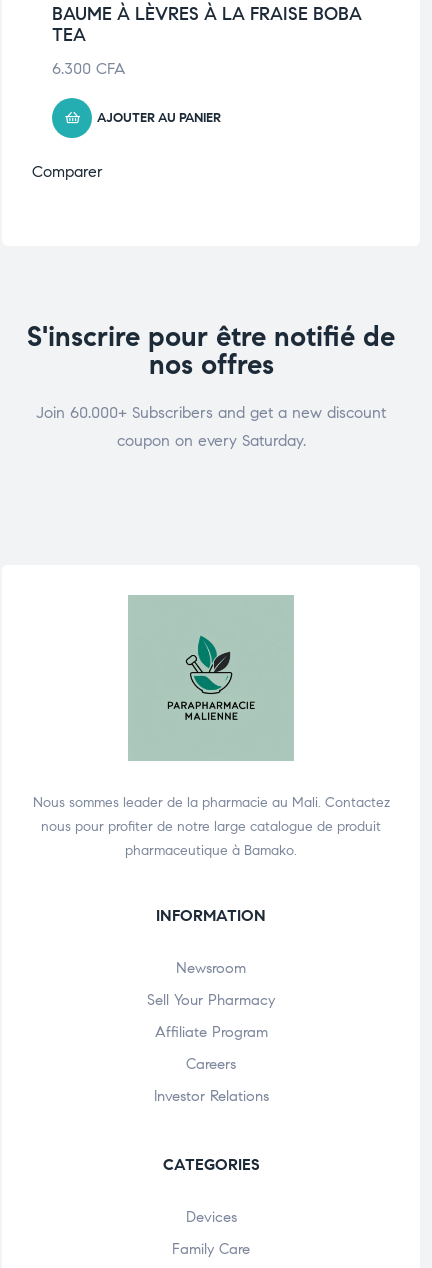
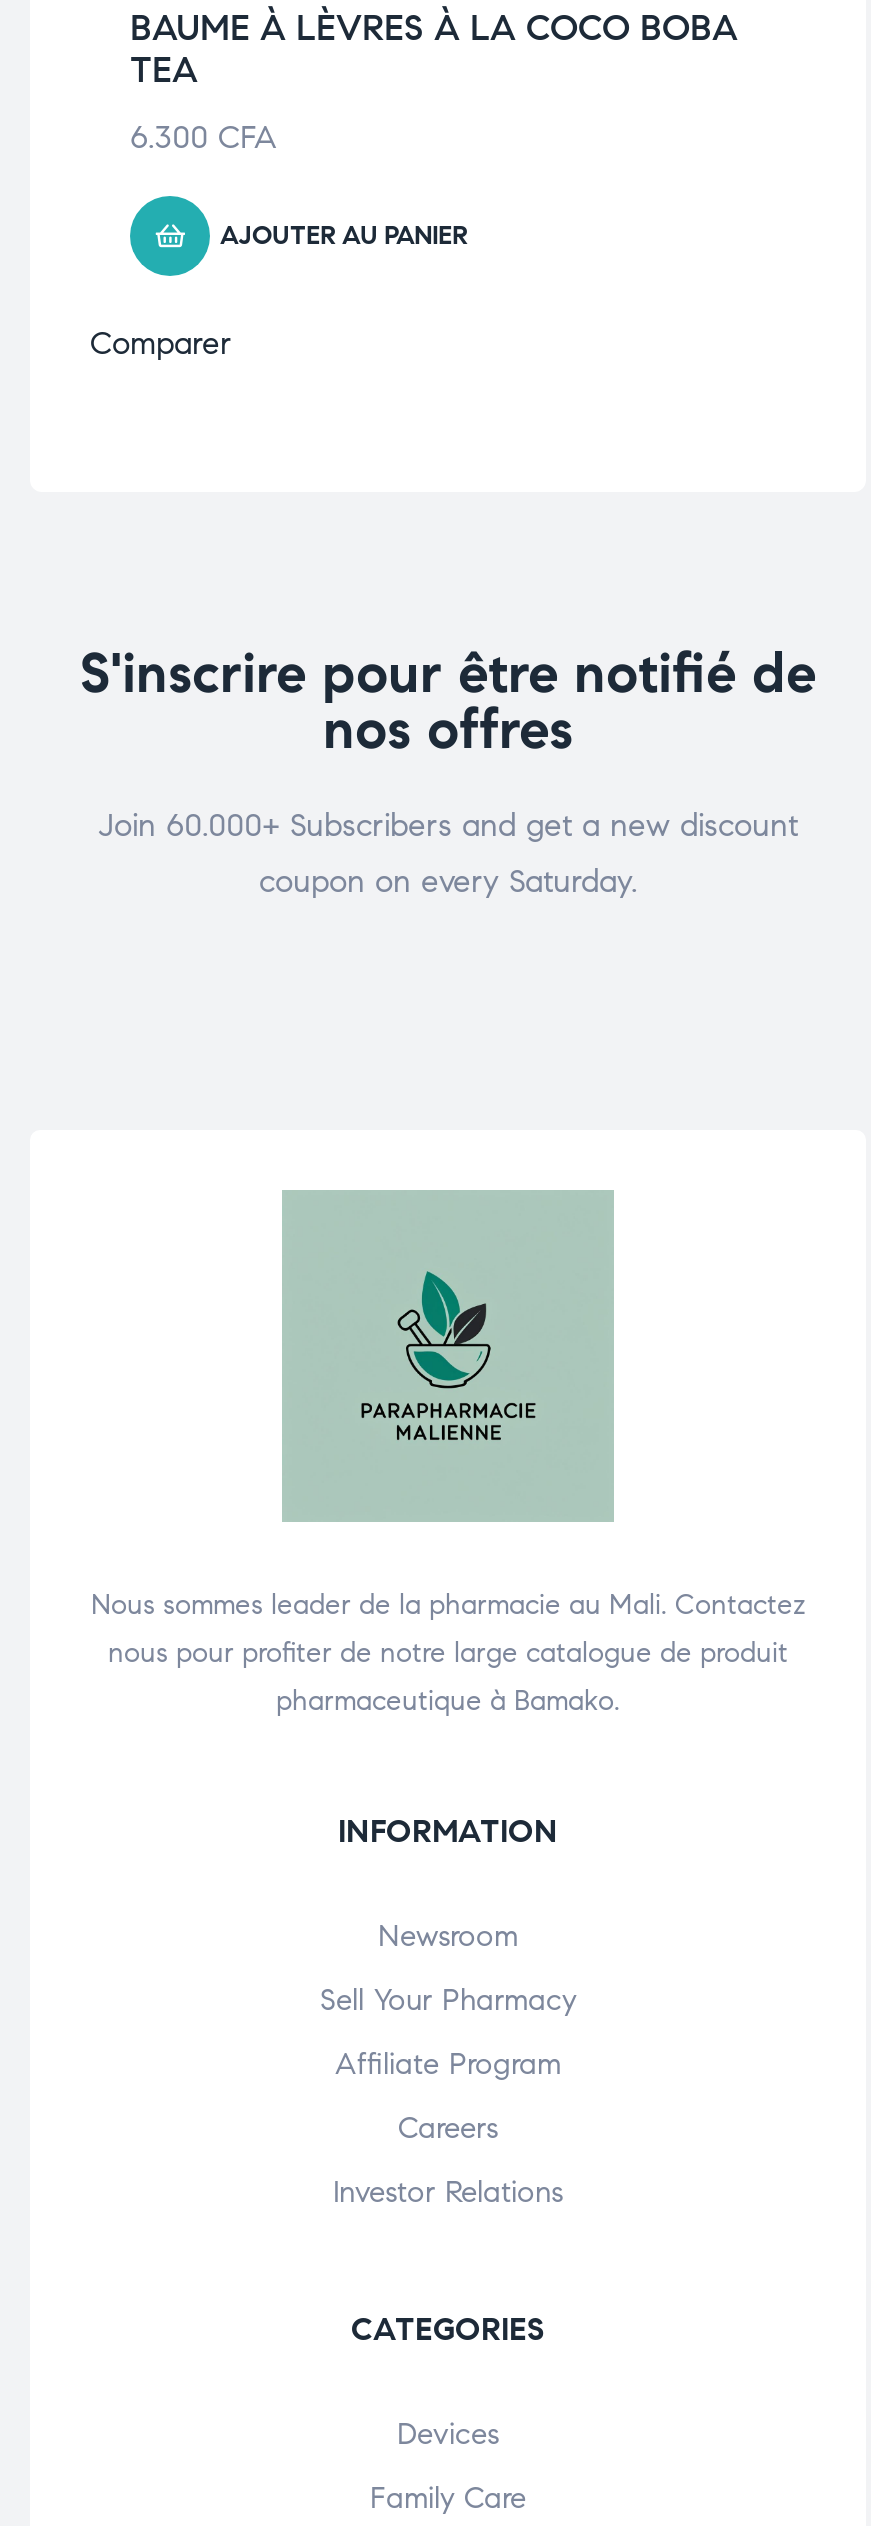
- BAUME À LÈVRES À LA FRAISE BOBA
+ BAUME À LÈVRES À LA COCO BOBA
